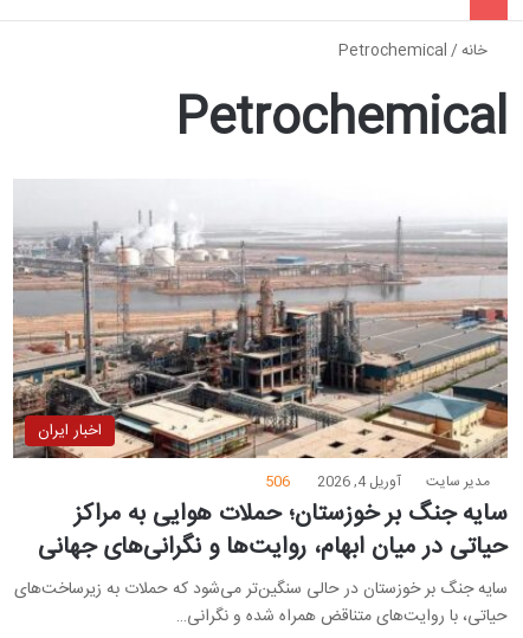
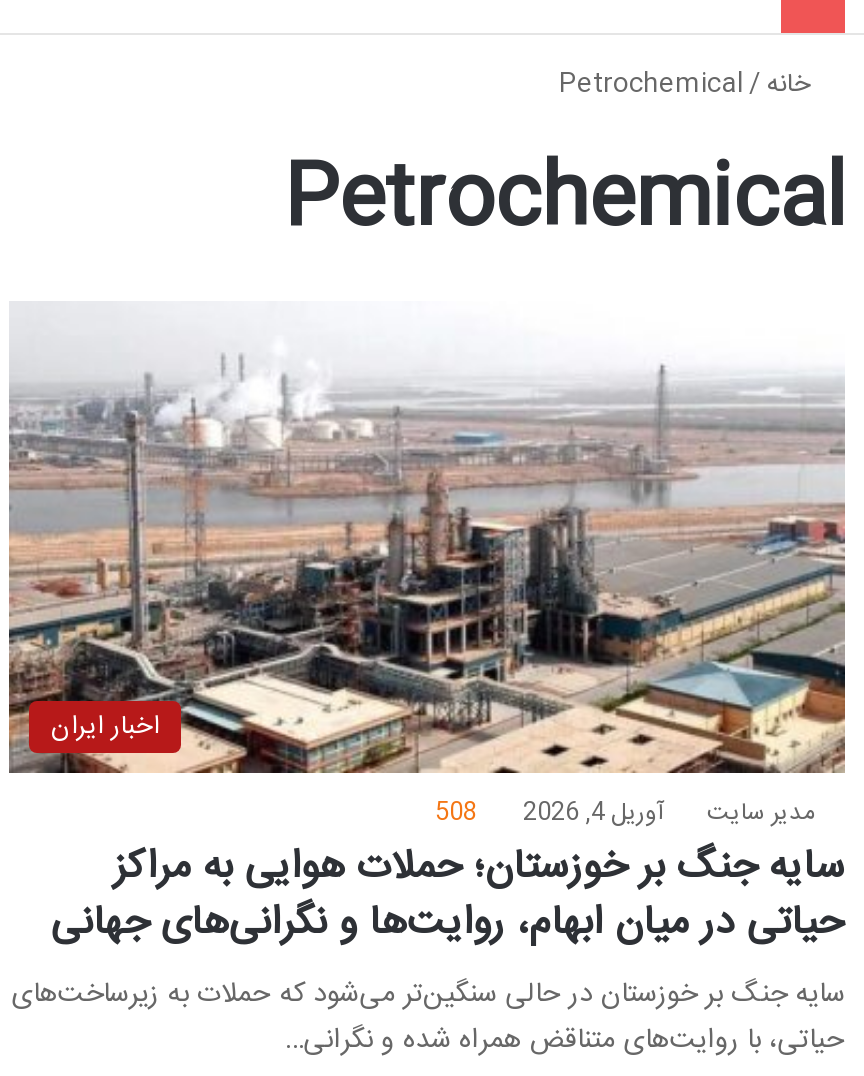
- 506
+ 508
